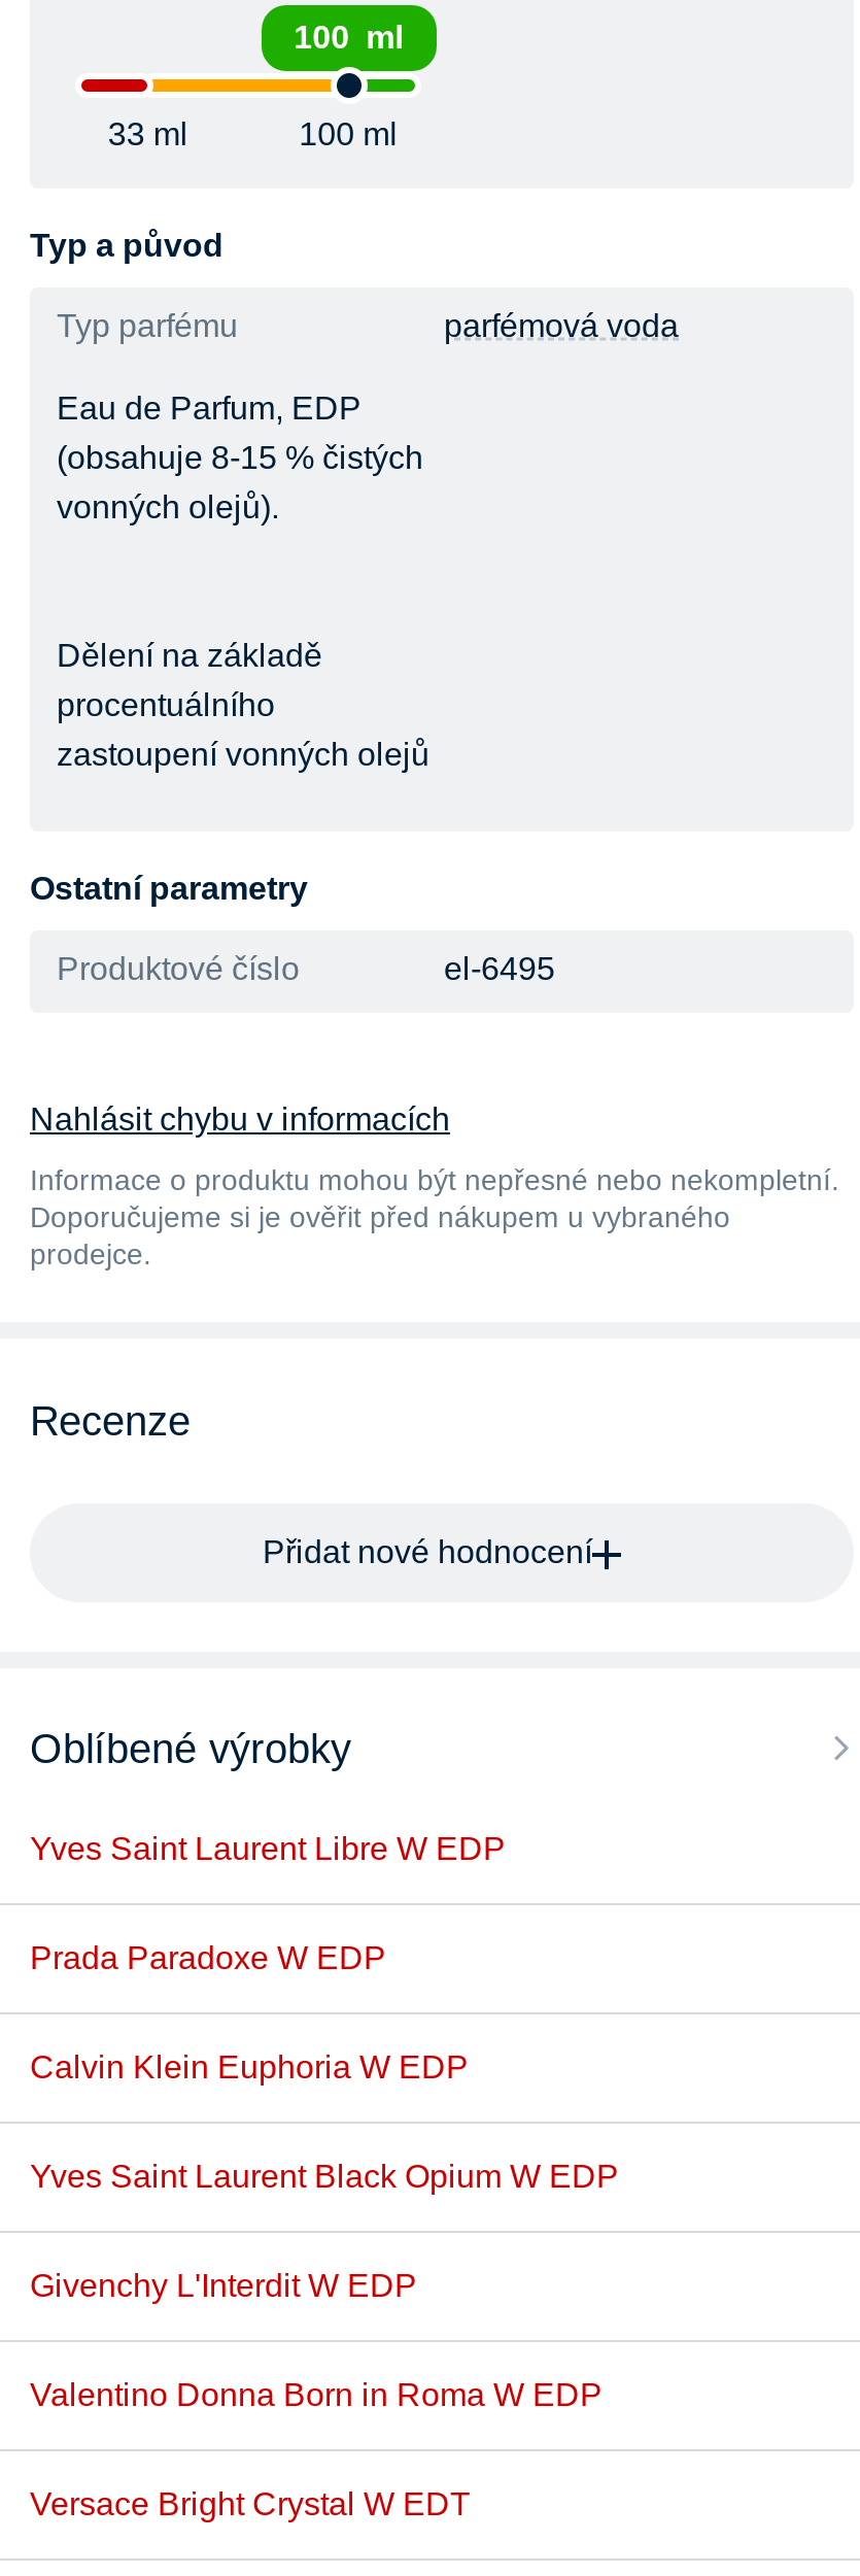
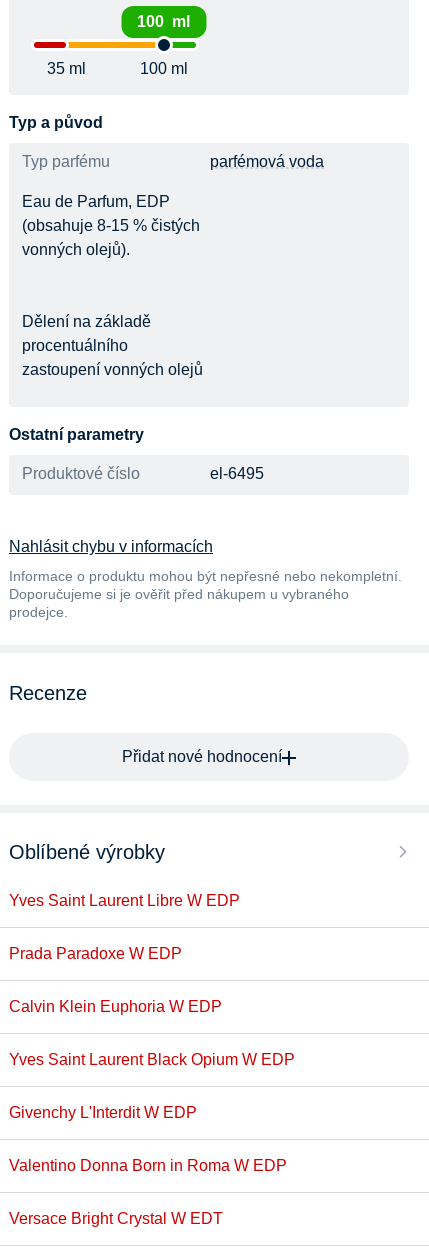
- 33 ml
+ 35 ml
